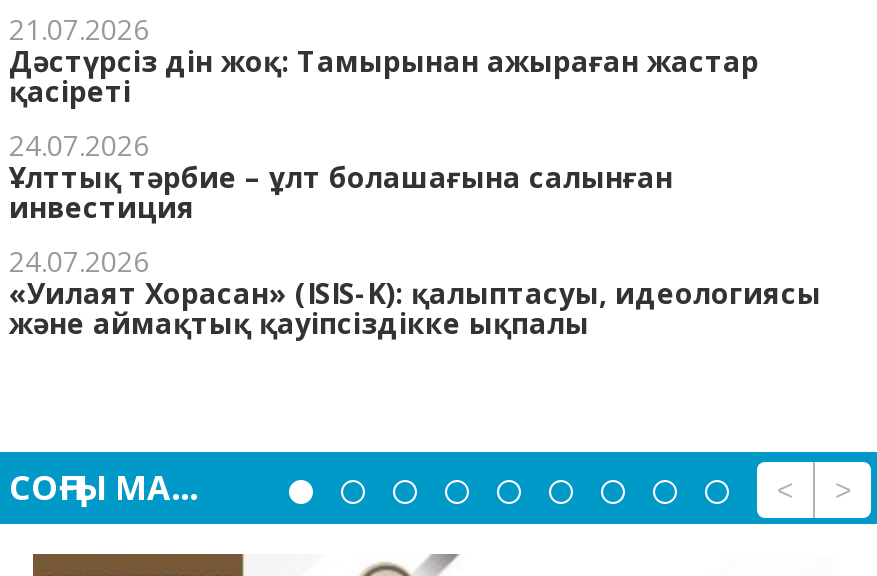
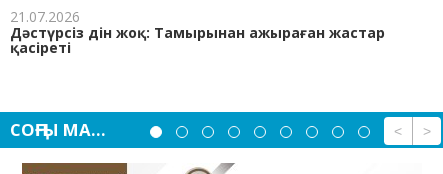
- 24.07.2026
- Ұлттық тәрбие – ұлт болашағына салынған
- инвестиция
- 24.07.2026
- «Уилаят Хорасан» (ISIS-K): қалыптасуы, идеологиясы
- және аймақтық қауіпсіздікке ықпалы
